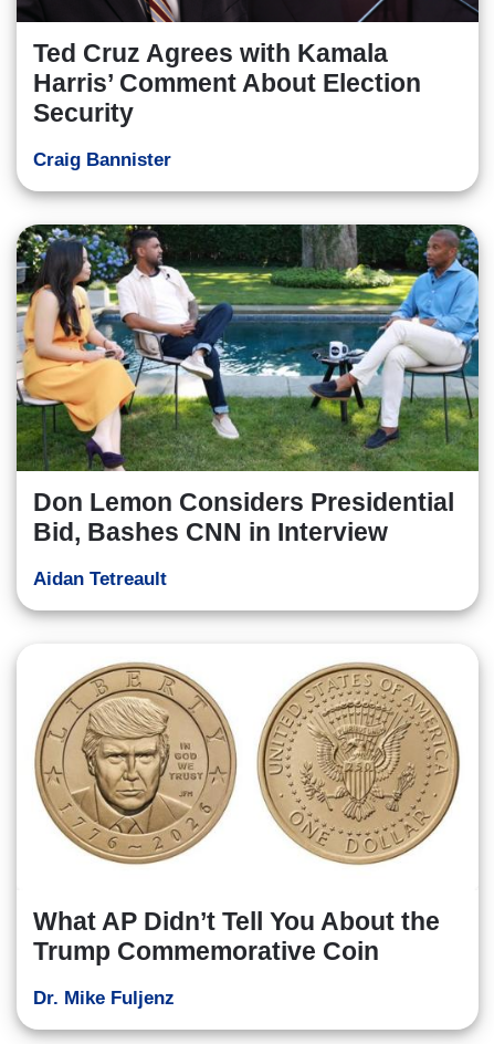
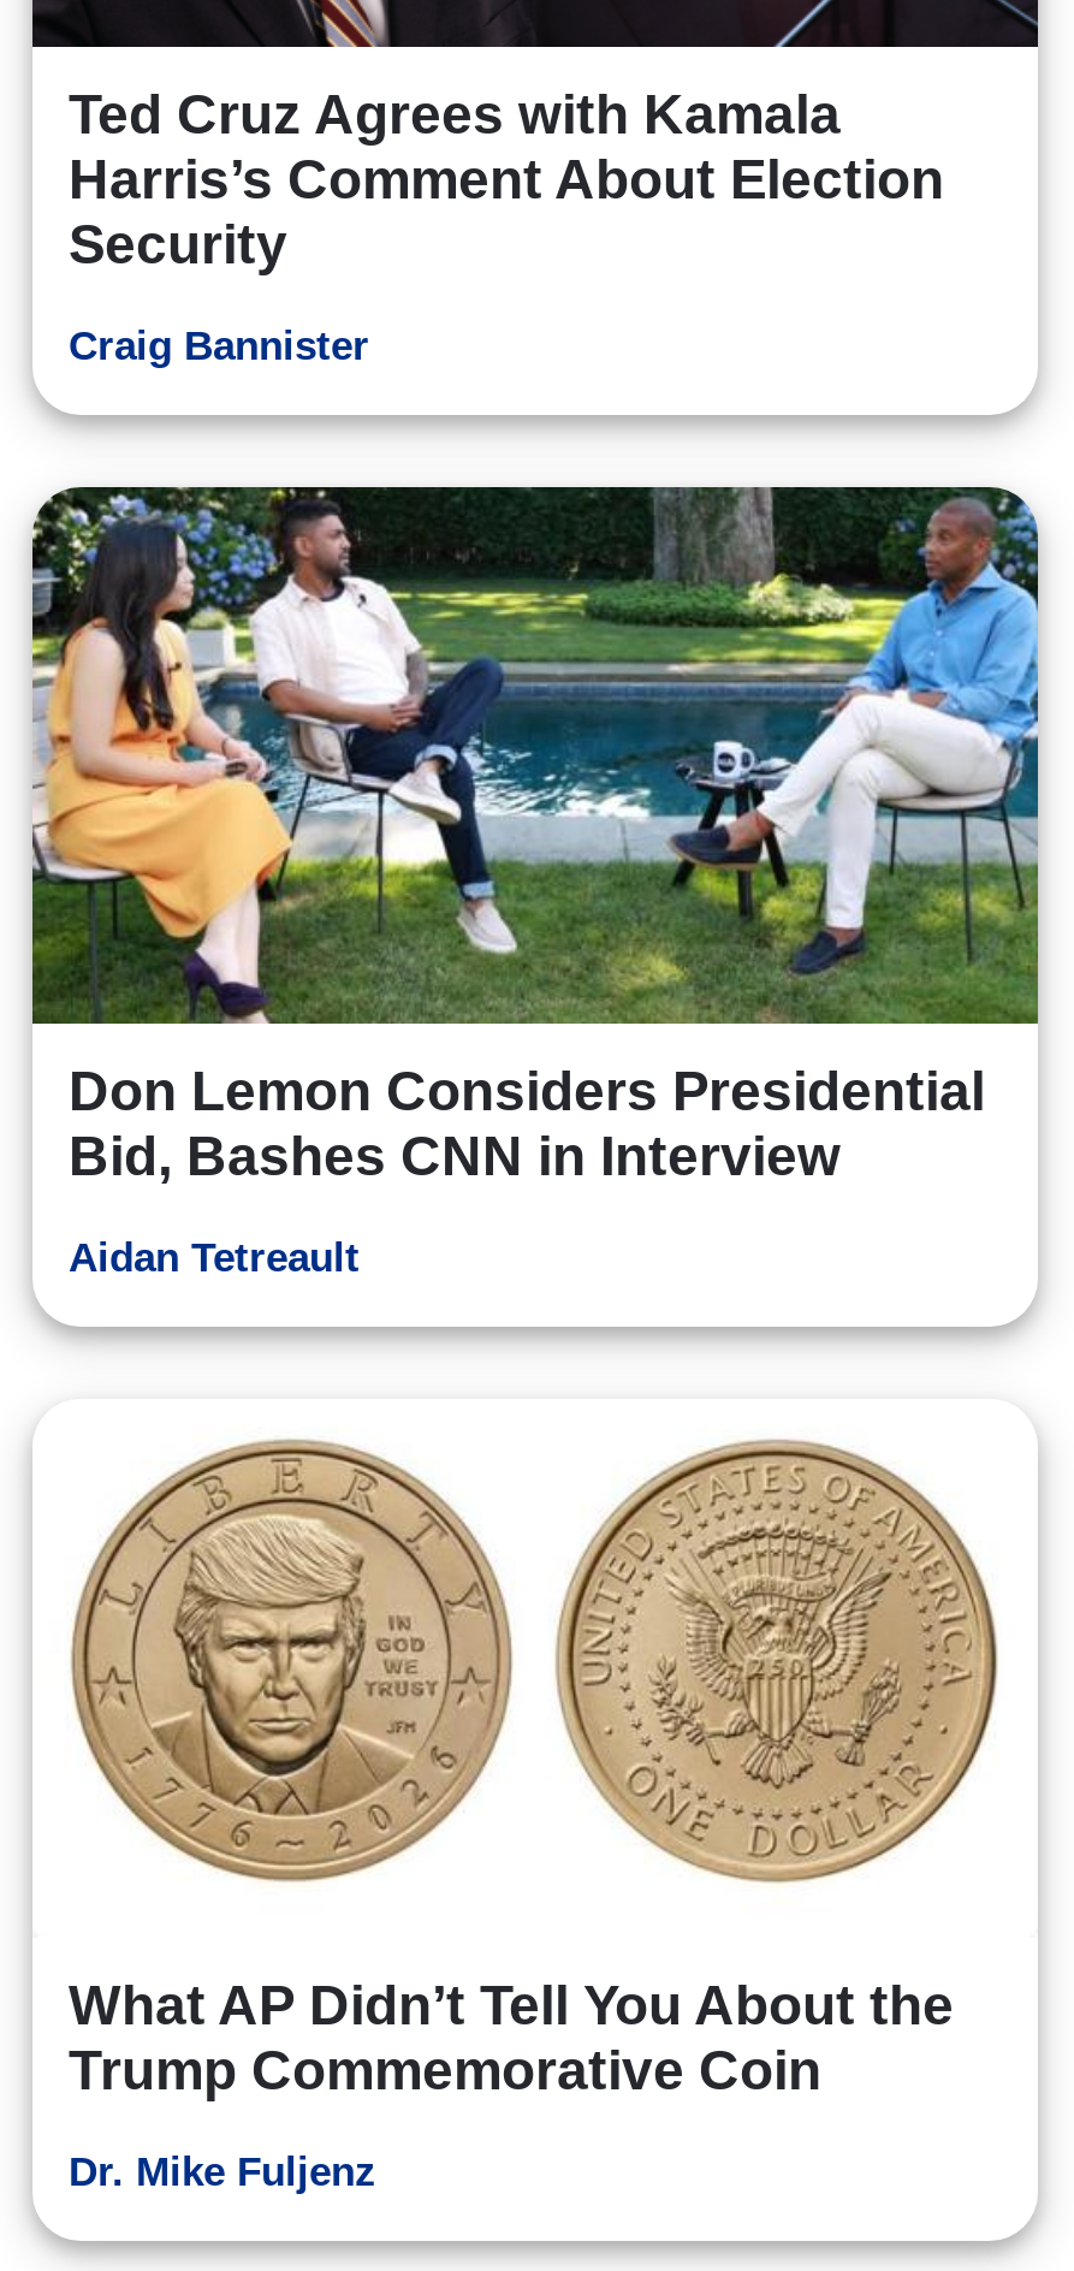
- Harris’ Comment About Election
+ Harris’s Comment About Election
